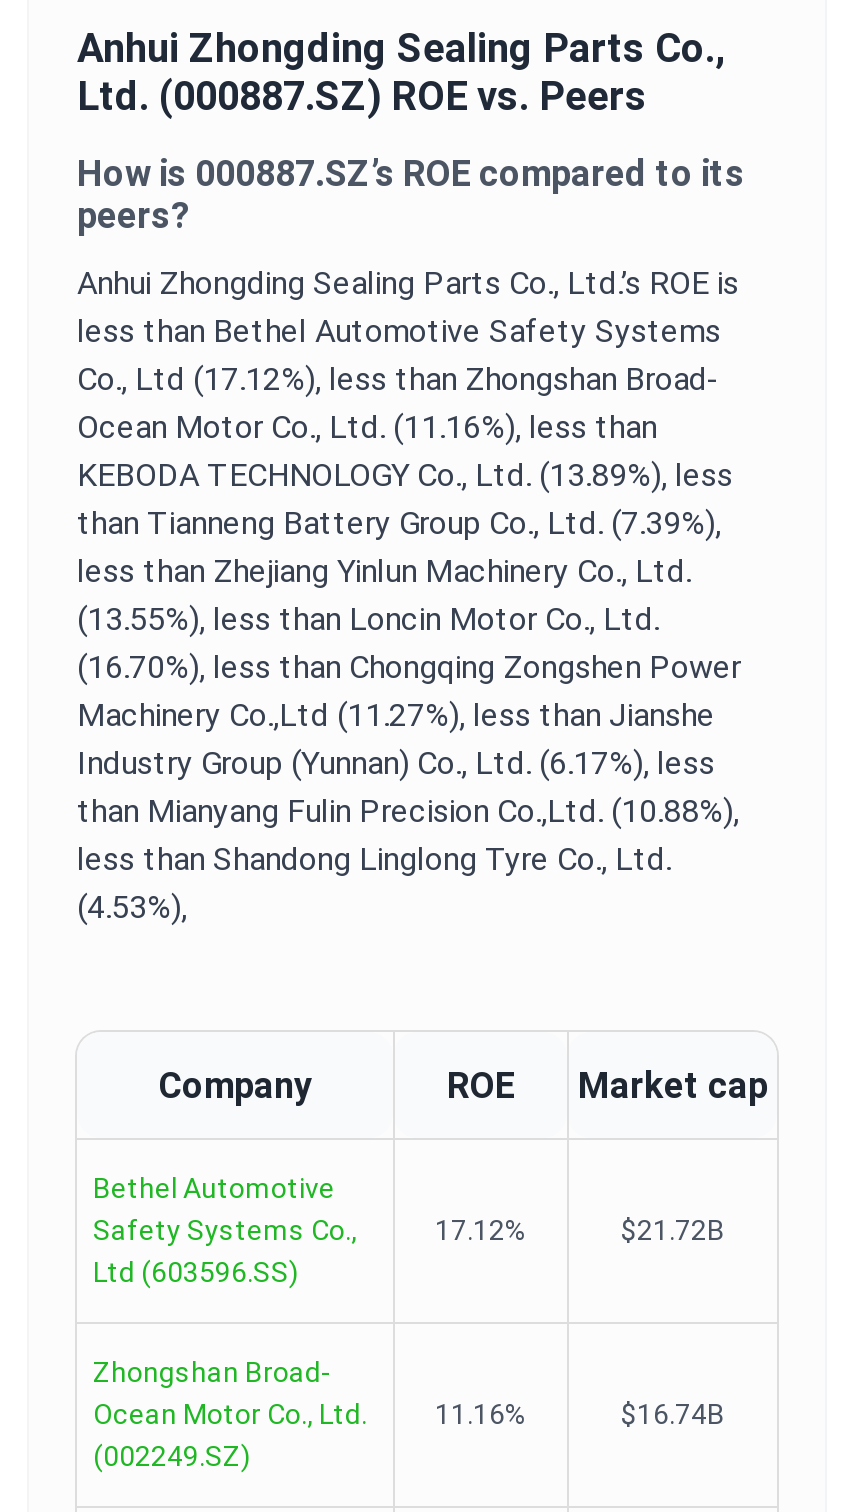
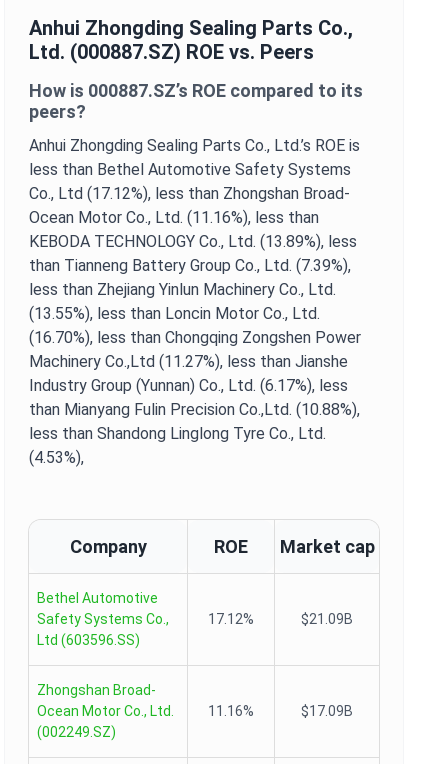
- $21.72B
+ $21.09B

- $16.74B
+ $17.09B
